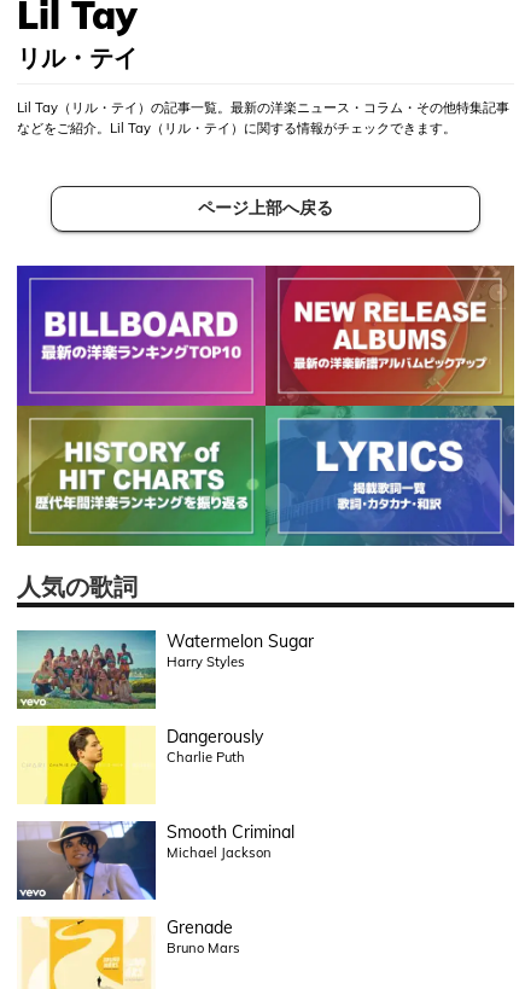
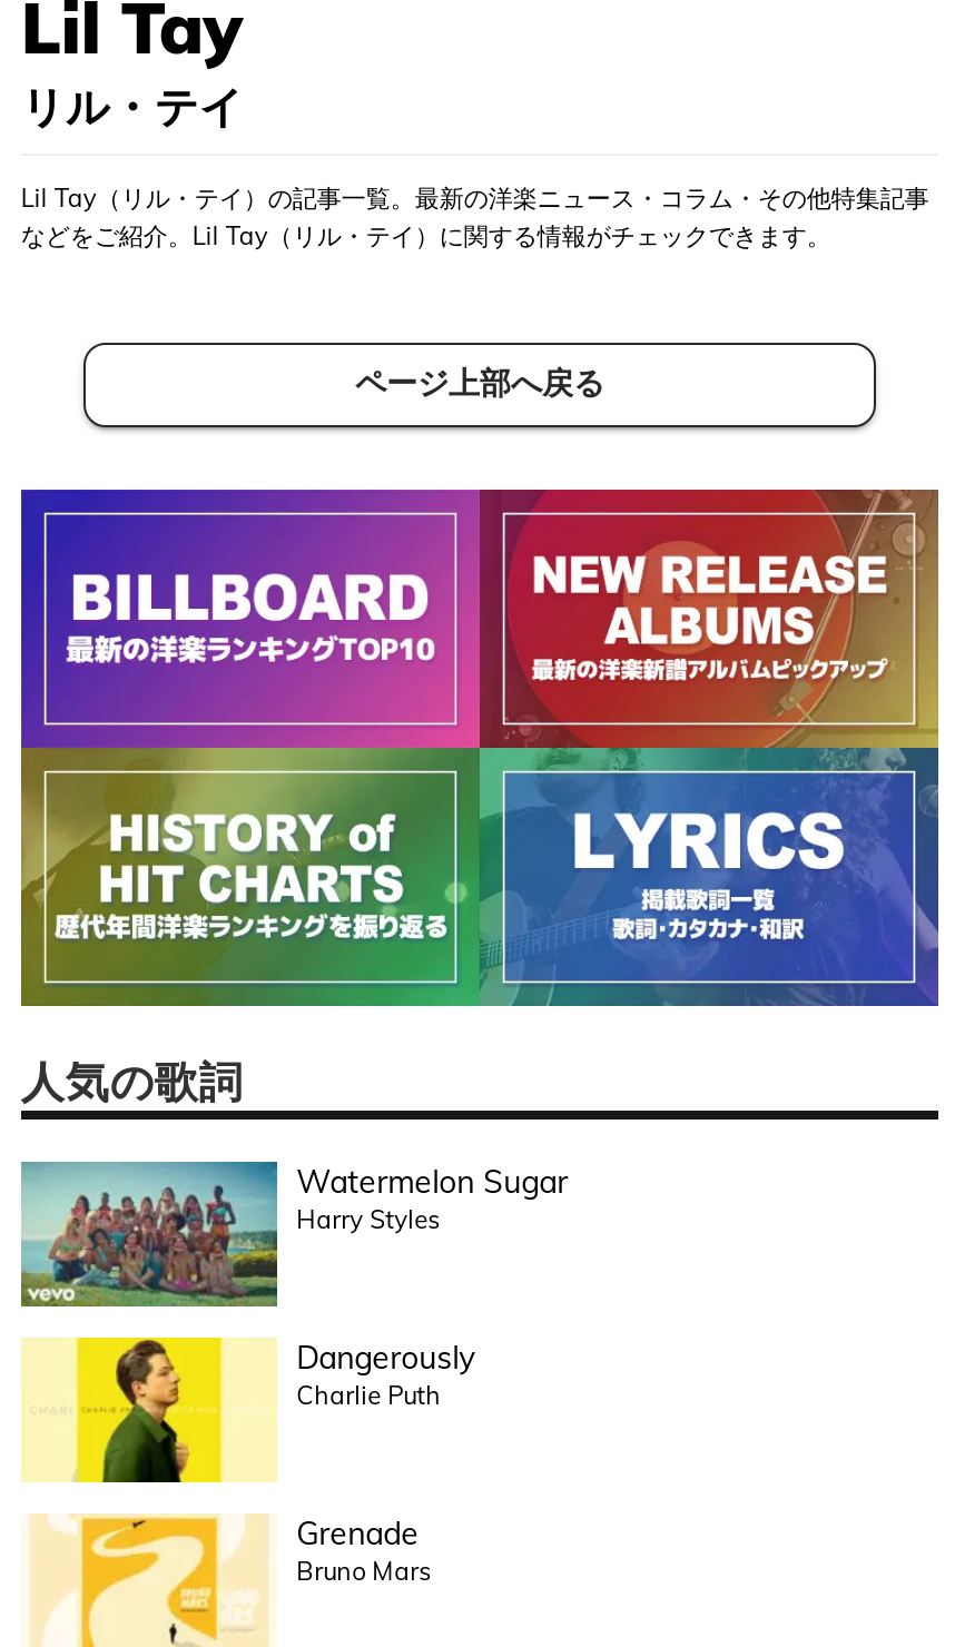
- [image]
- Smooth Criminal
- Michael Jackson
